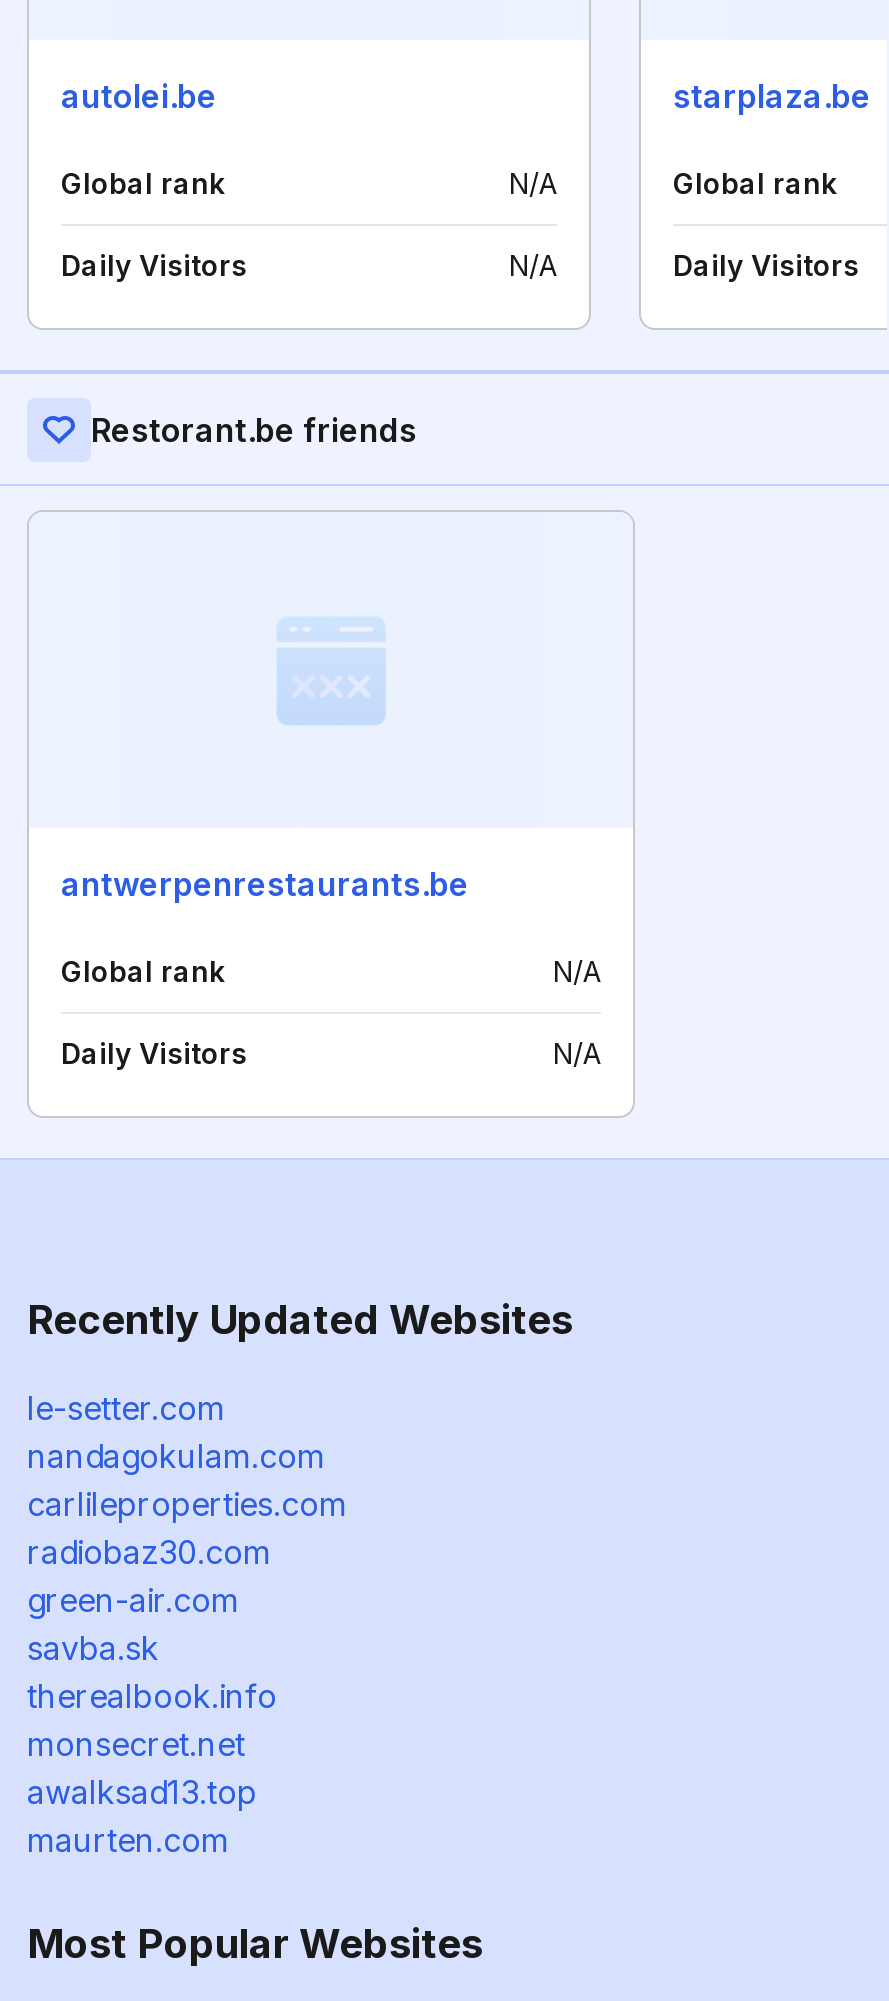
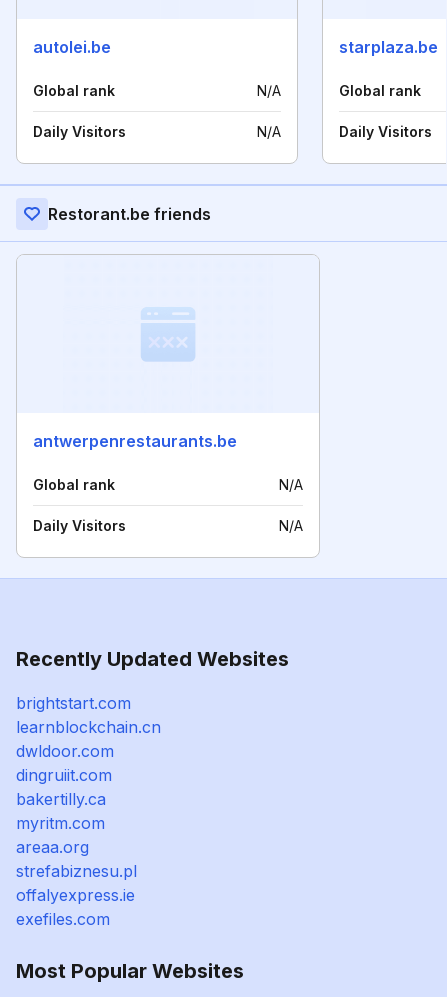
- le-setter.com
- nandagokulam.com
- carlileproperties.com
- radiobaz30.com
- green-air.com
- savba.sk
- therealbook.info
- monsecret.net
- awalksad13.top
- maurten.com
+ brightstart.com
+ learnblockchain.cn
+ dwldoor.com
+ dingruiit.com
+ bakertilly.ca
+ myritm.com
+ areaa.org
+ strefabiznesu.pl
+ offalyexpress.ie
+ exefiles.com
